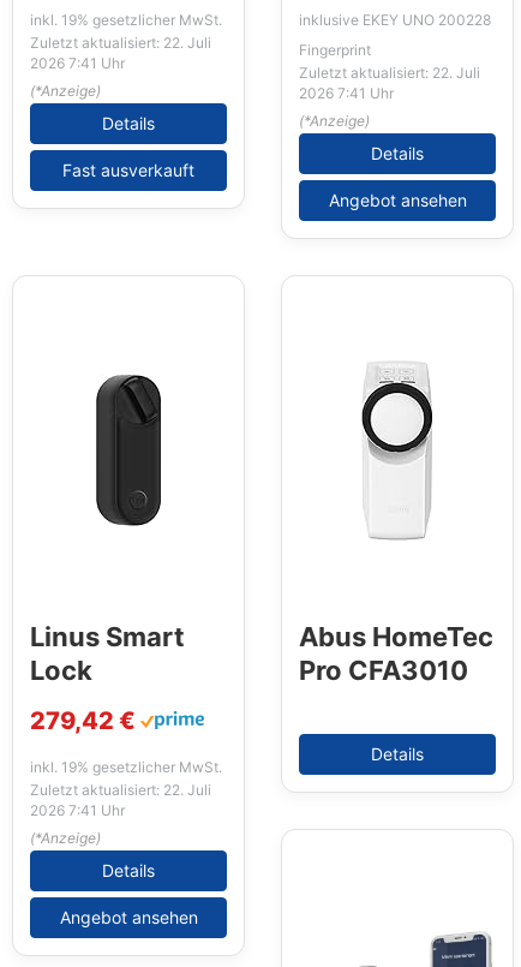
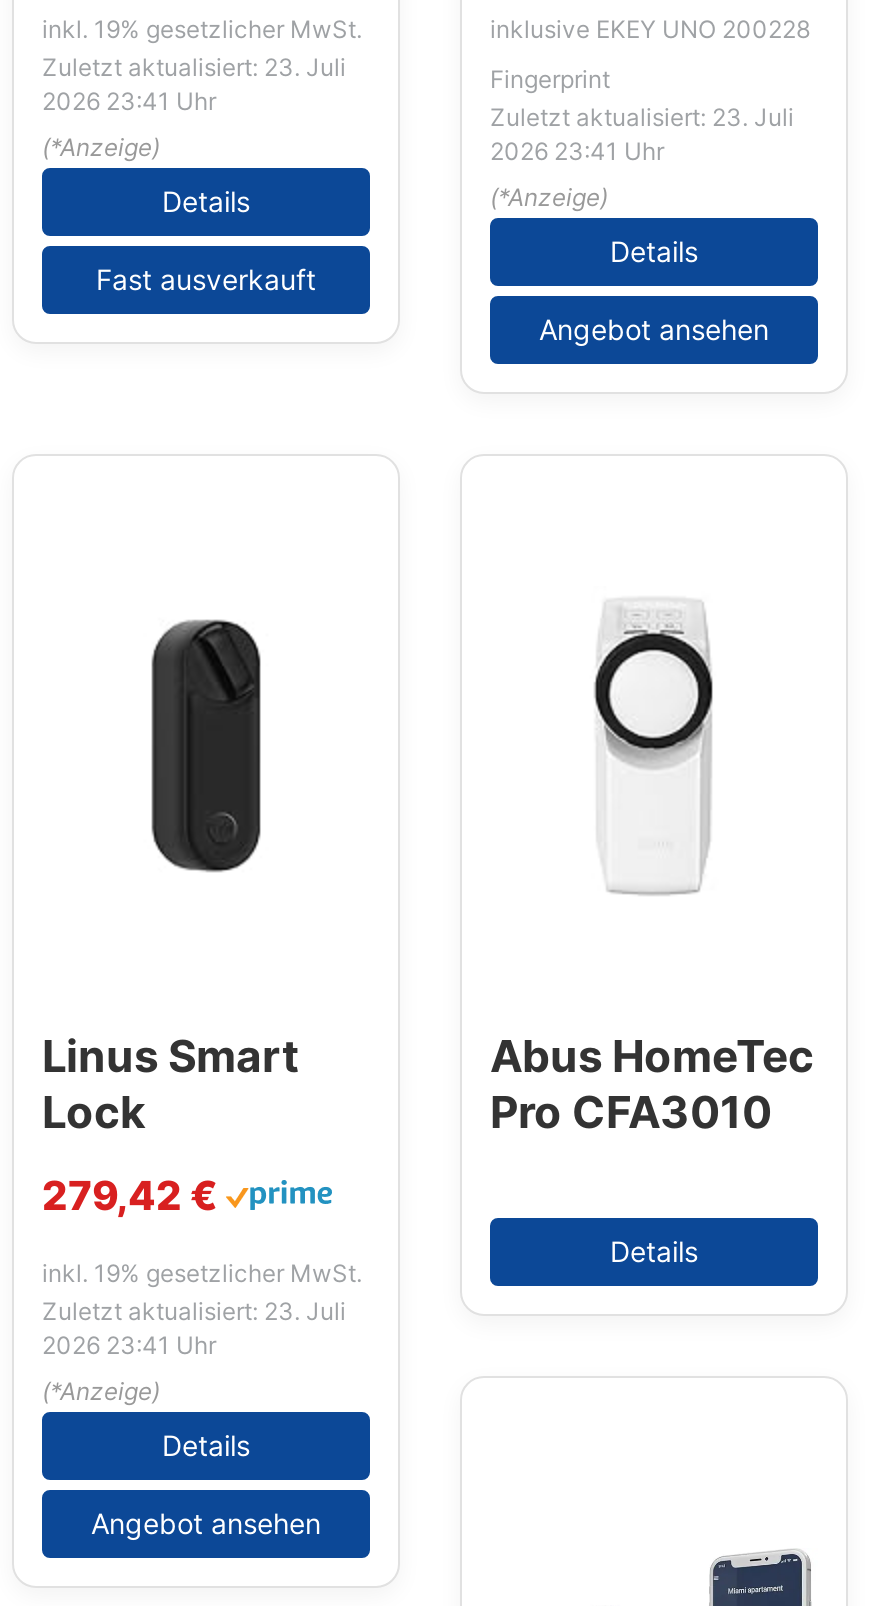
- Zuletzt aktualisiert: 22. Juli
+ Zuletzt aktualisiert: 23. Juli

- 2026 7:41 Uhr
+ 2026 23:41 Uhr

- Zuletzt aktualisiert: 22. Juli
+ Zuletzt aktualisiert: 23. Juli

- 2026 7:41 Uhr
+ 2026 23:41 Uhr

- Zuletzt aktualisiert: 22. Juli
+ Zuletzt aktualisiert: 23. Juli

- 2026 7:41 Uhr
+ 2026 23:41 Uhr
